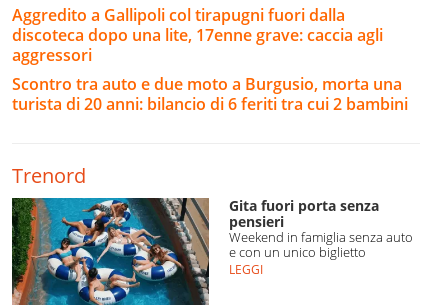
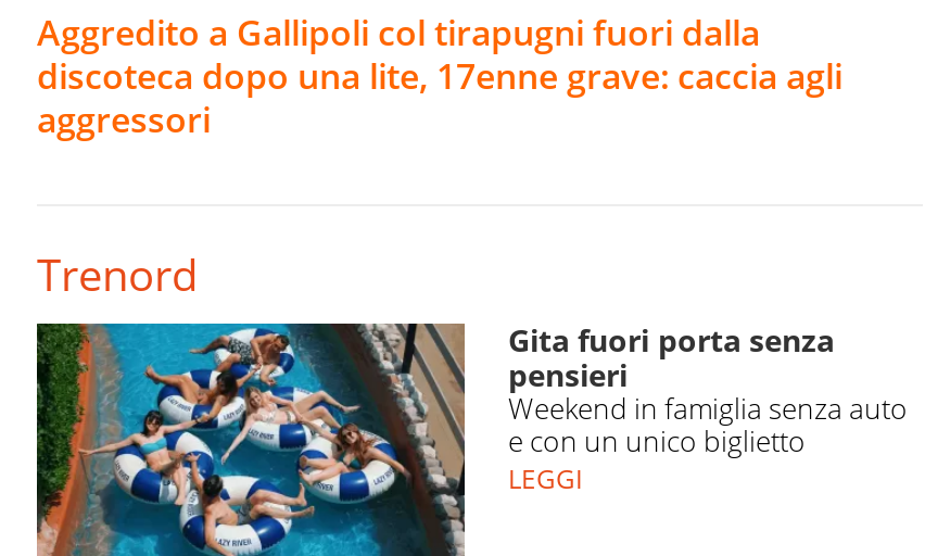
- Scontro tra auto e due moto a Burgusio, morta una
- turista di 20 anni: bilancio di 6 feriti tra cui 2 bambini
